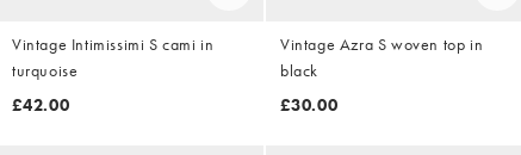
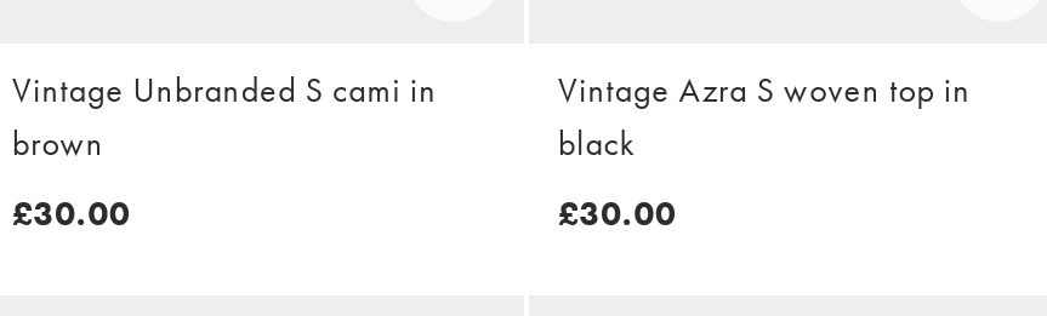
- Vintage Intimissimi S cami in
- turquoise
+ Vintage Unbranded S cami in
+ brown

- £42.00
+ £30.00
